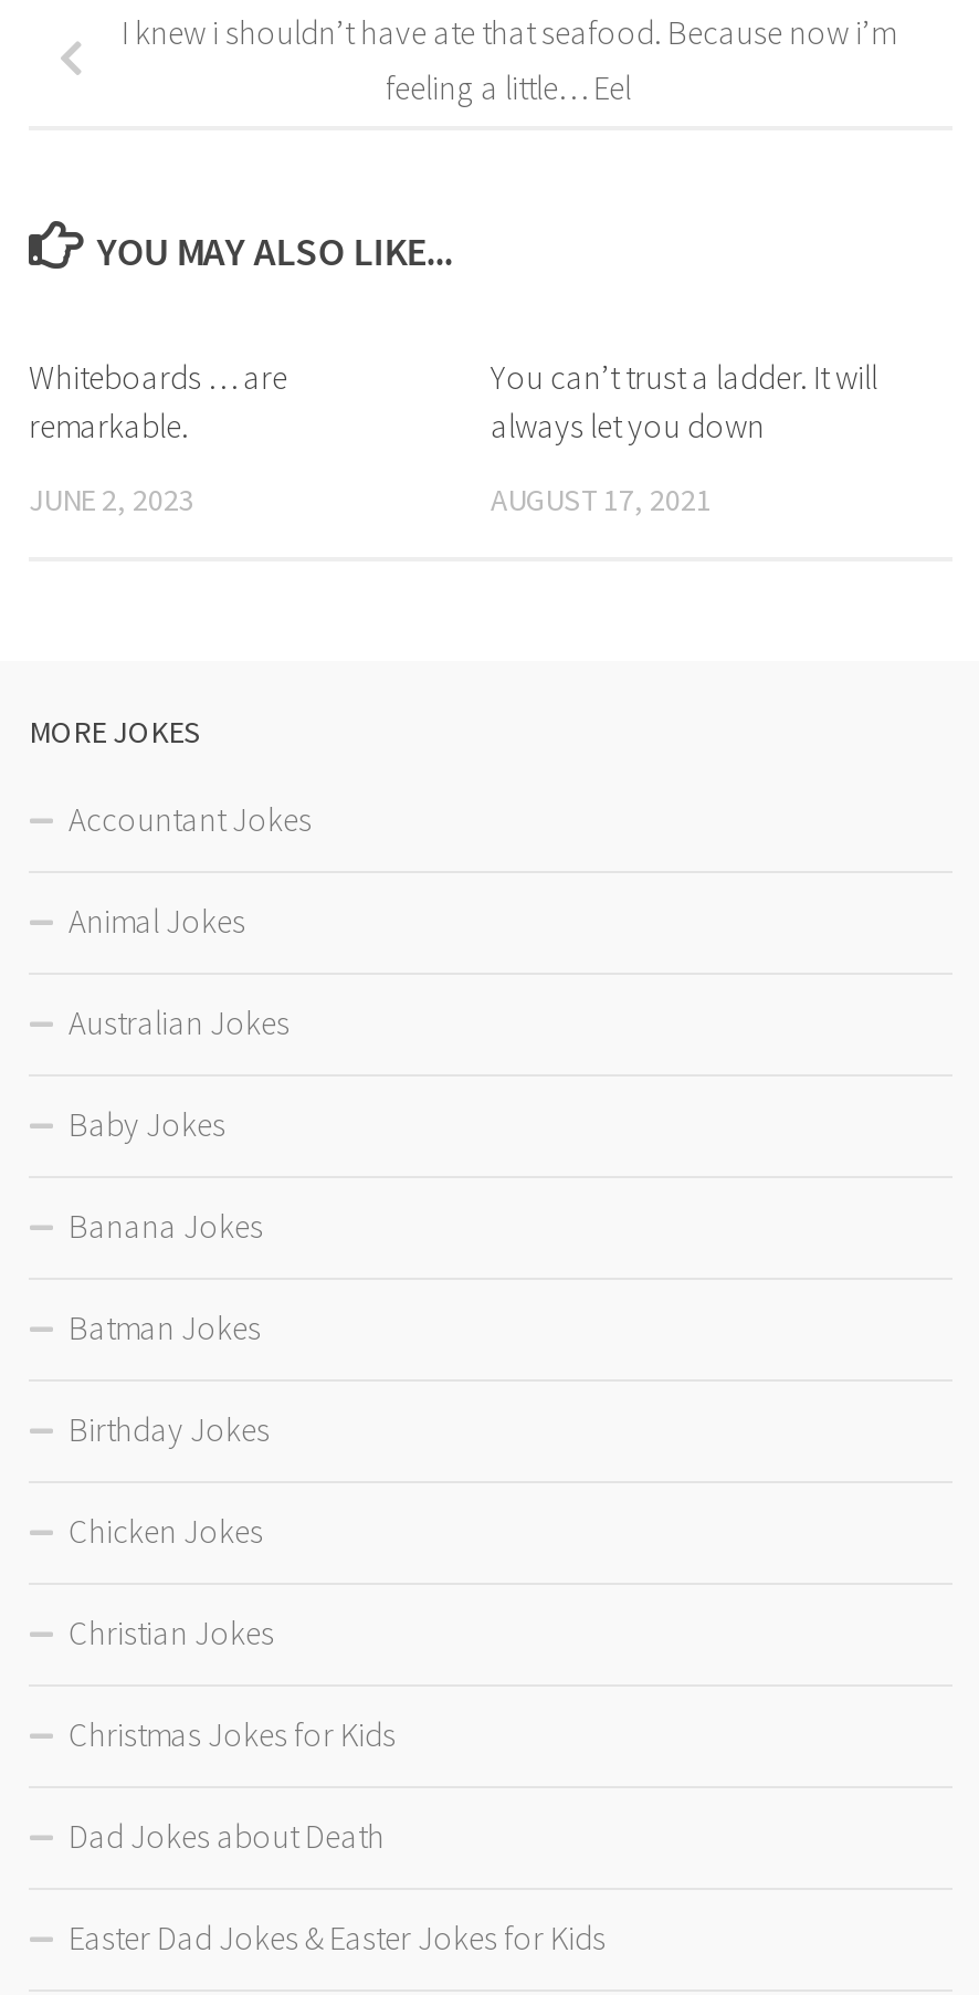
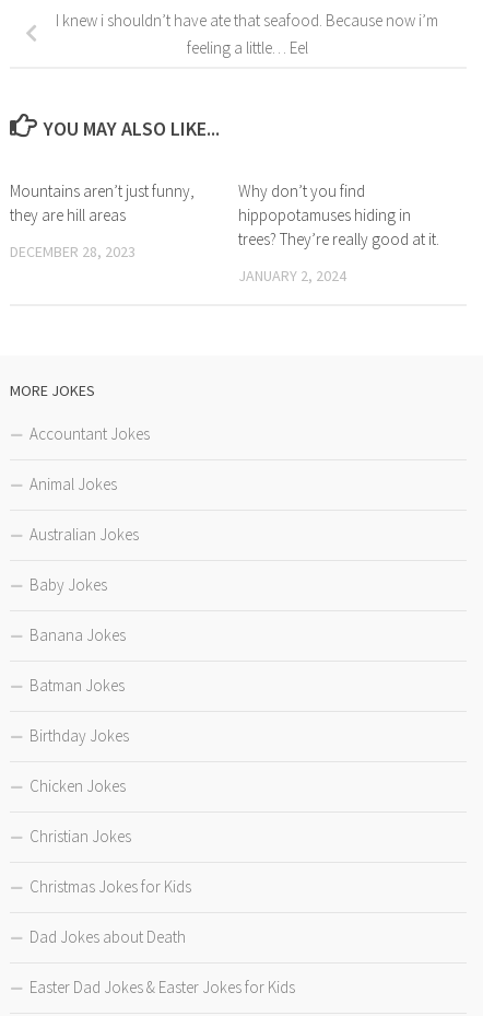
- Whiteboards … are
- remarkable.
+ Mountains aren’t just funny,
+ they are hill areas

- You can’t trust a ladder. It will
- always let you down
+ Why don’t you find
+ hippopotamuses hiding in
+ trees? They’re really good at it.

- JUNE 2, 2023
+ DECEMBER 28, 2023

- AUGUST 17, 2021
+ JANUARY 2, 2024
